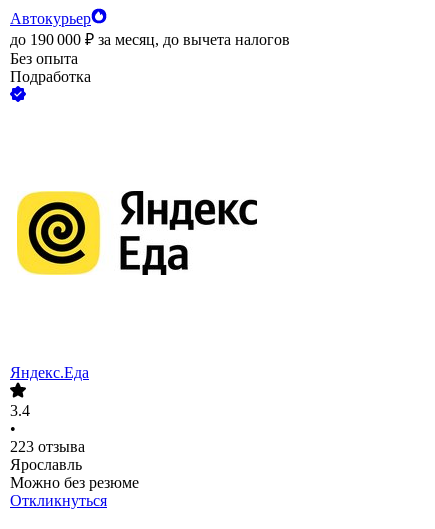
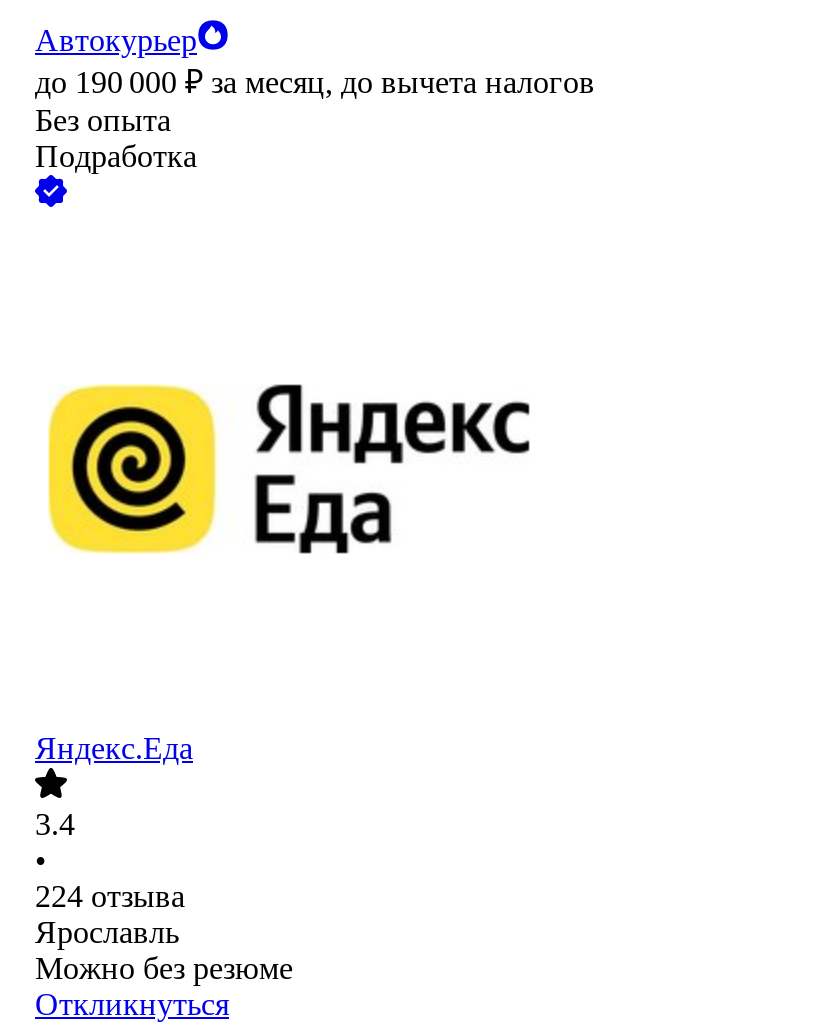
- 223 отзыва
+ 224 отзыва
